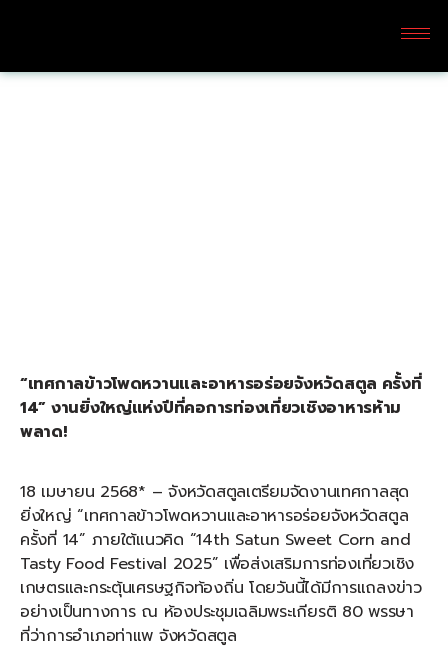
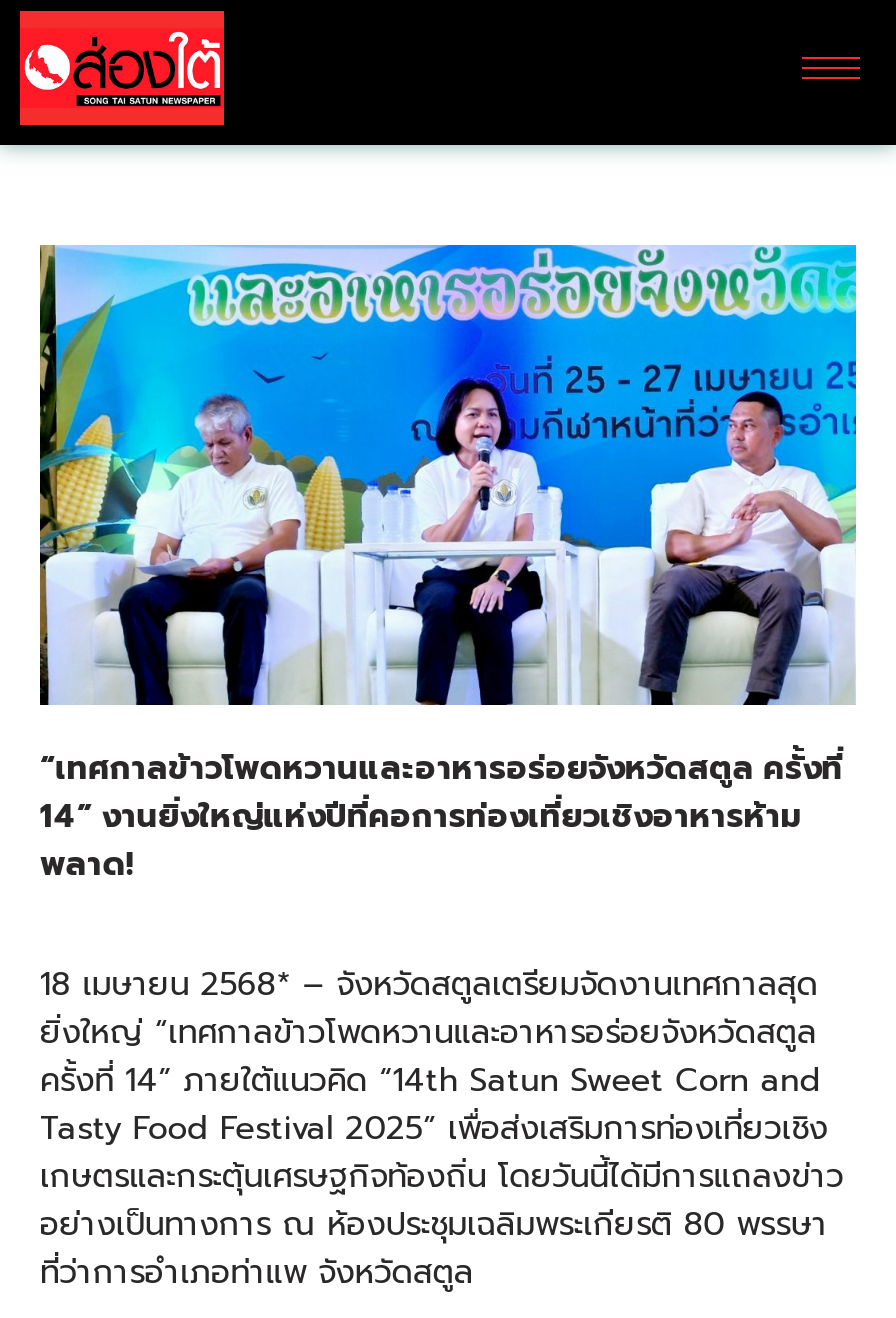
+ [image]

+ [image]
